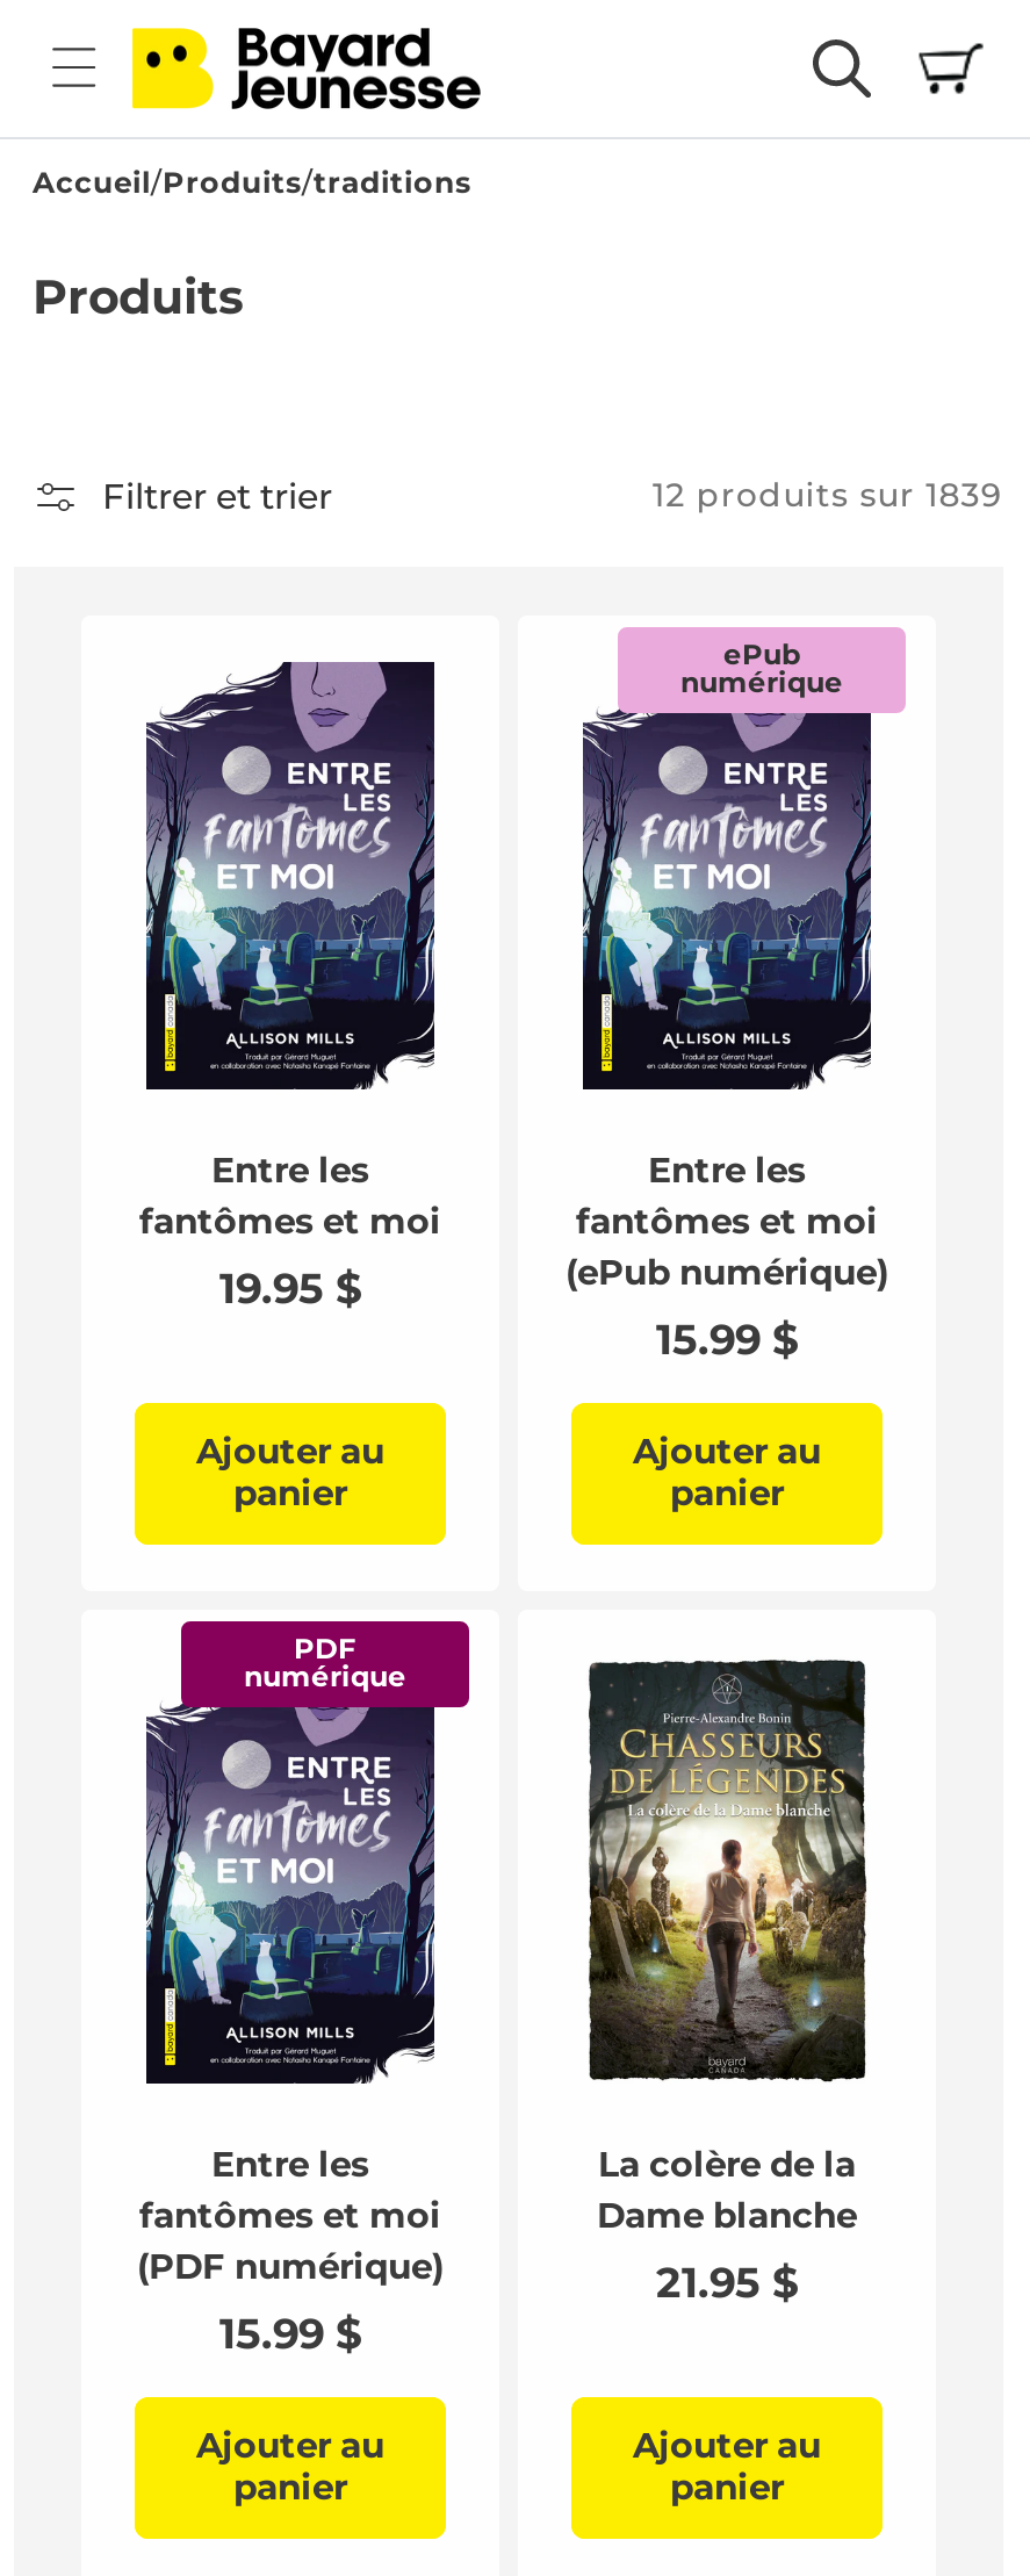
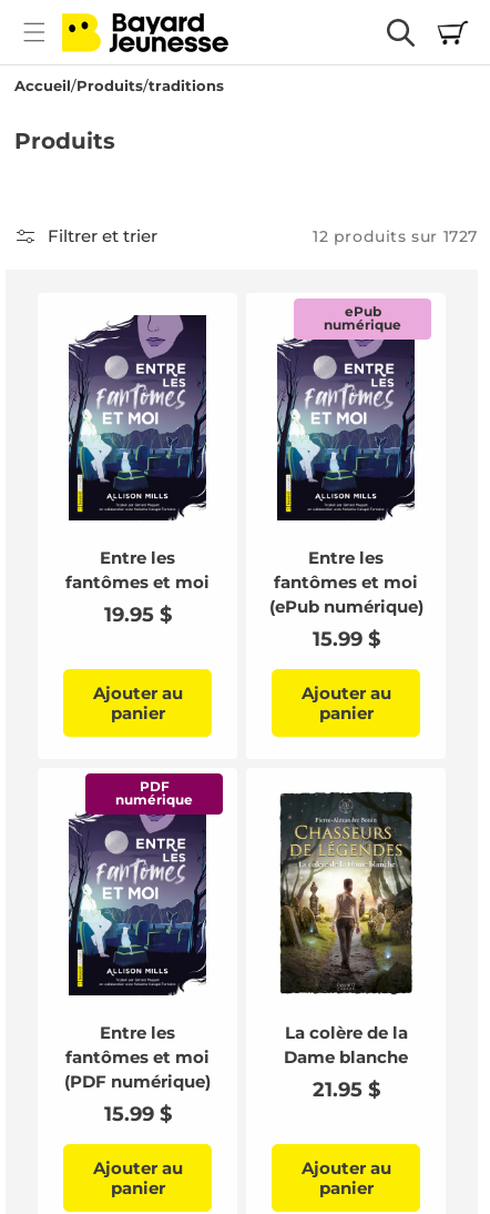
- 12 produits sur 1839
+ 12 produits sur 1727
